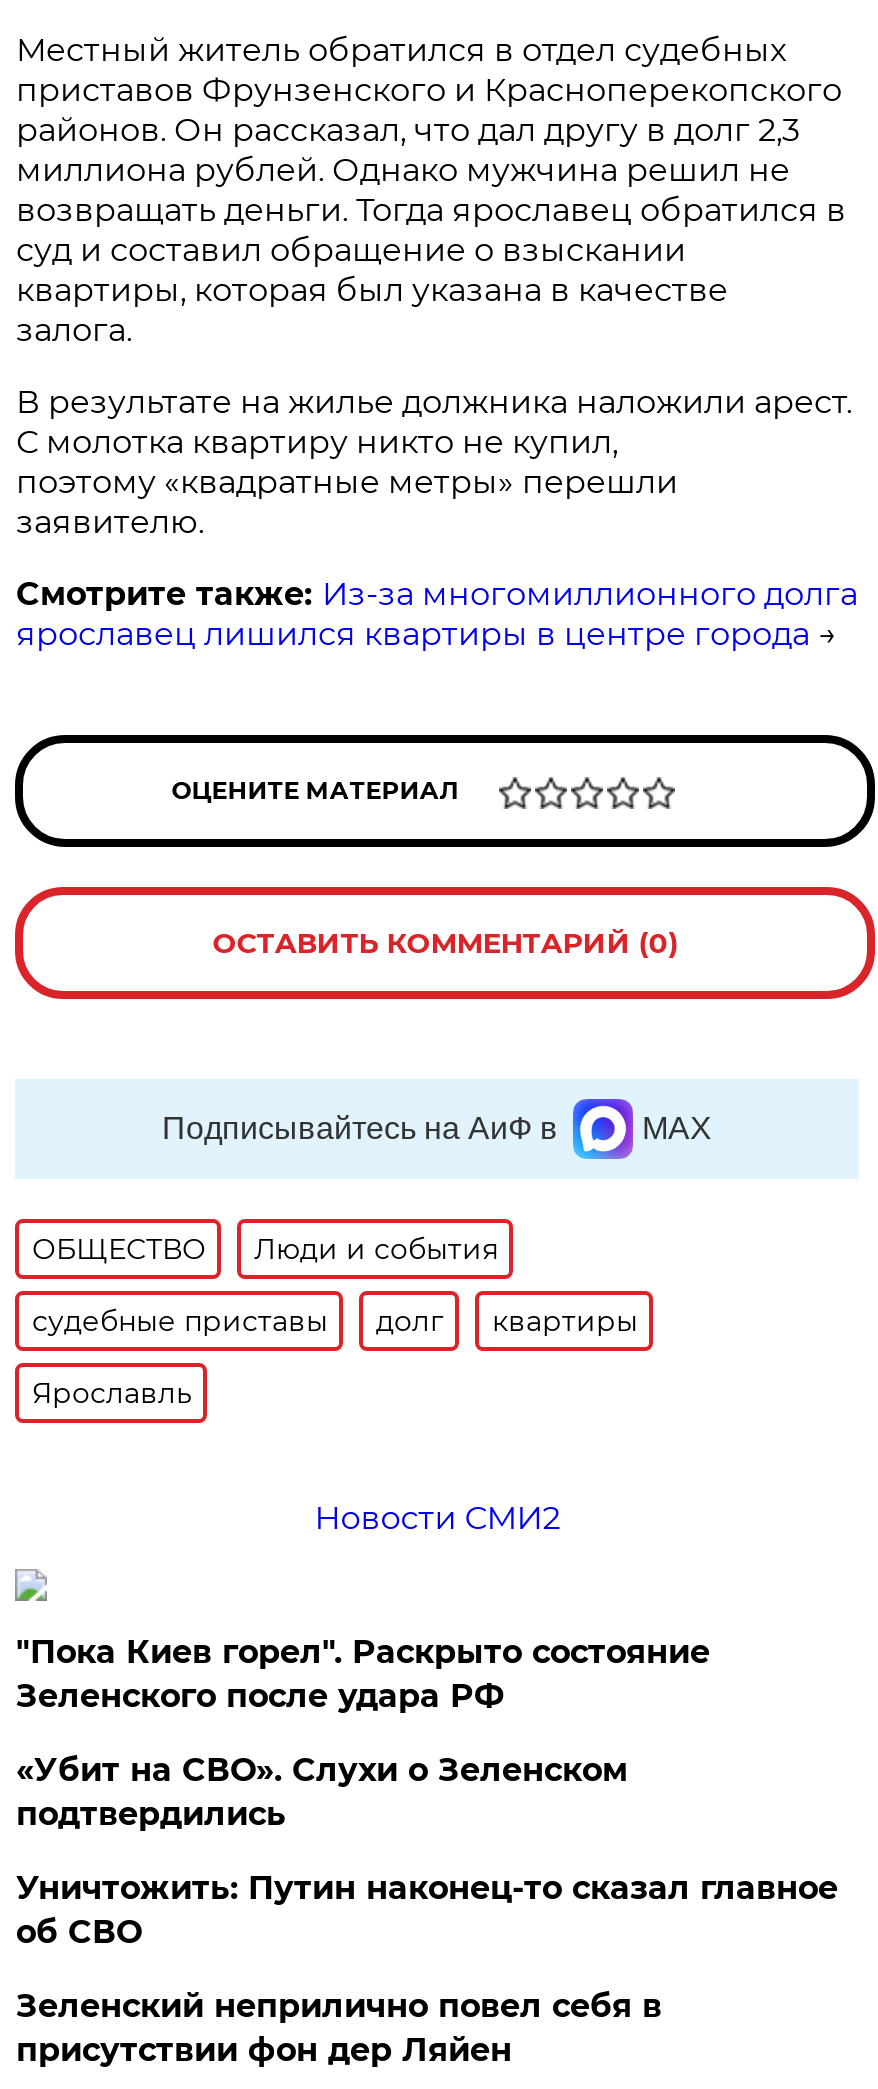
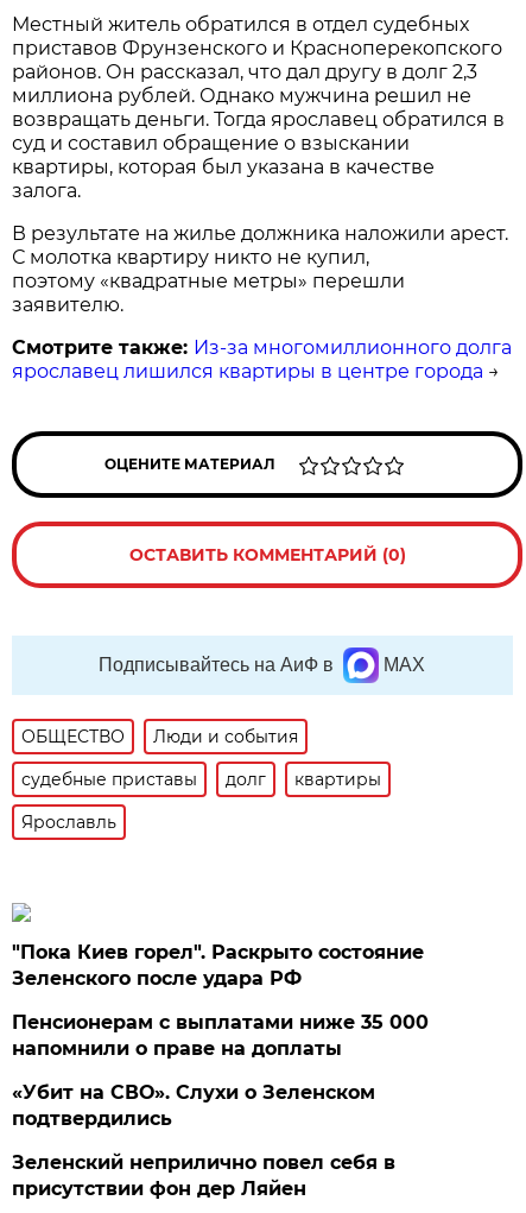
- Новости СМИ2

+ Пенсионерам с выплатами ниже 35 000
+ напомнили о праве на доплаты

moved down: «Убит на СВО». Слухи о Зеленском | подтвердились

- Уничтожить: Путин наконец-то сказал главное
- об СВО
